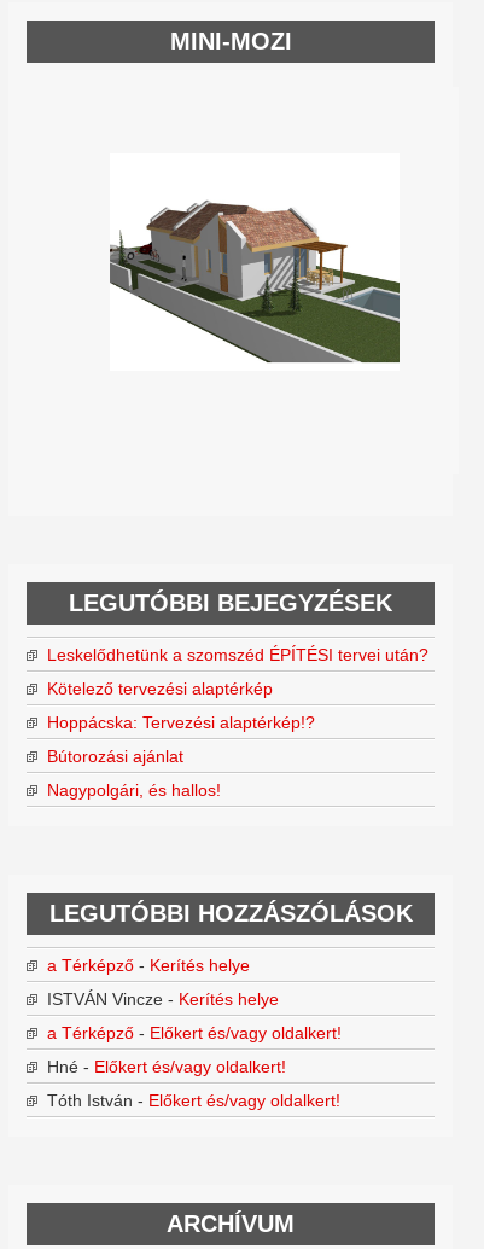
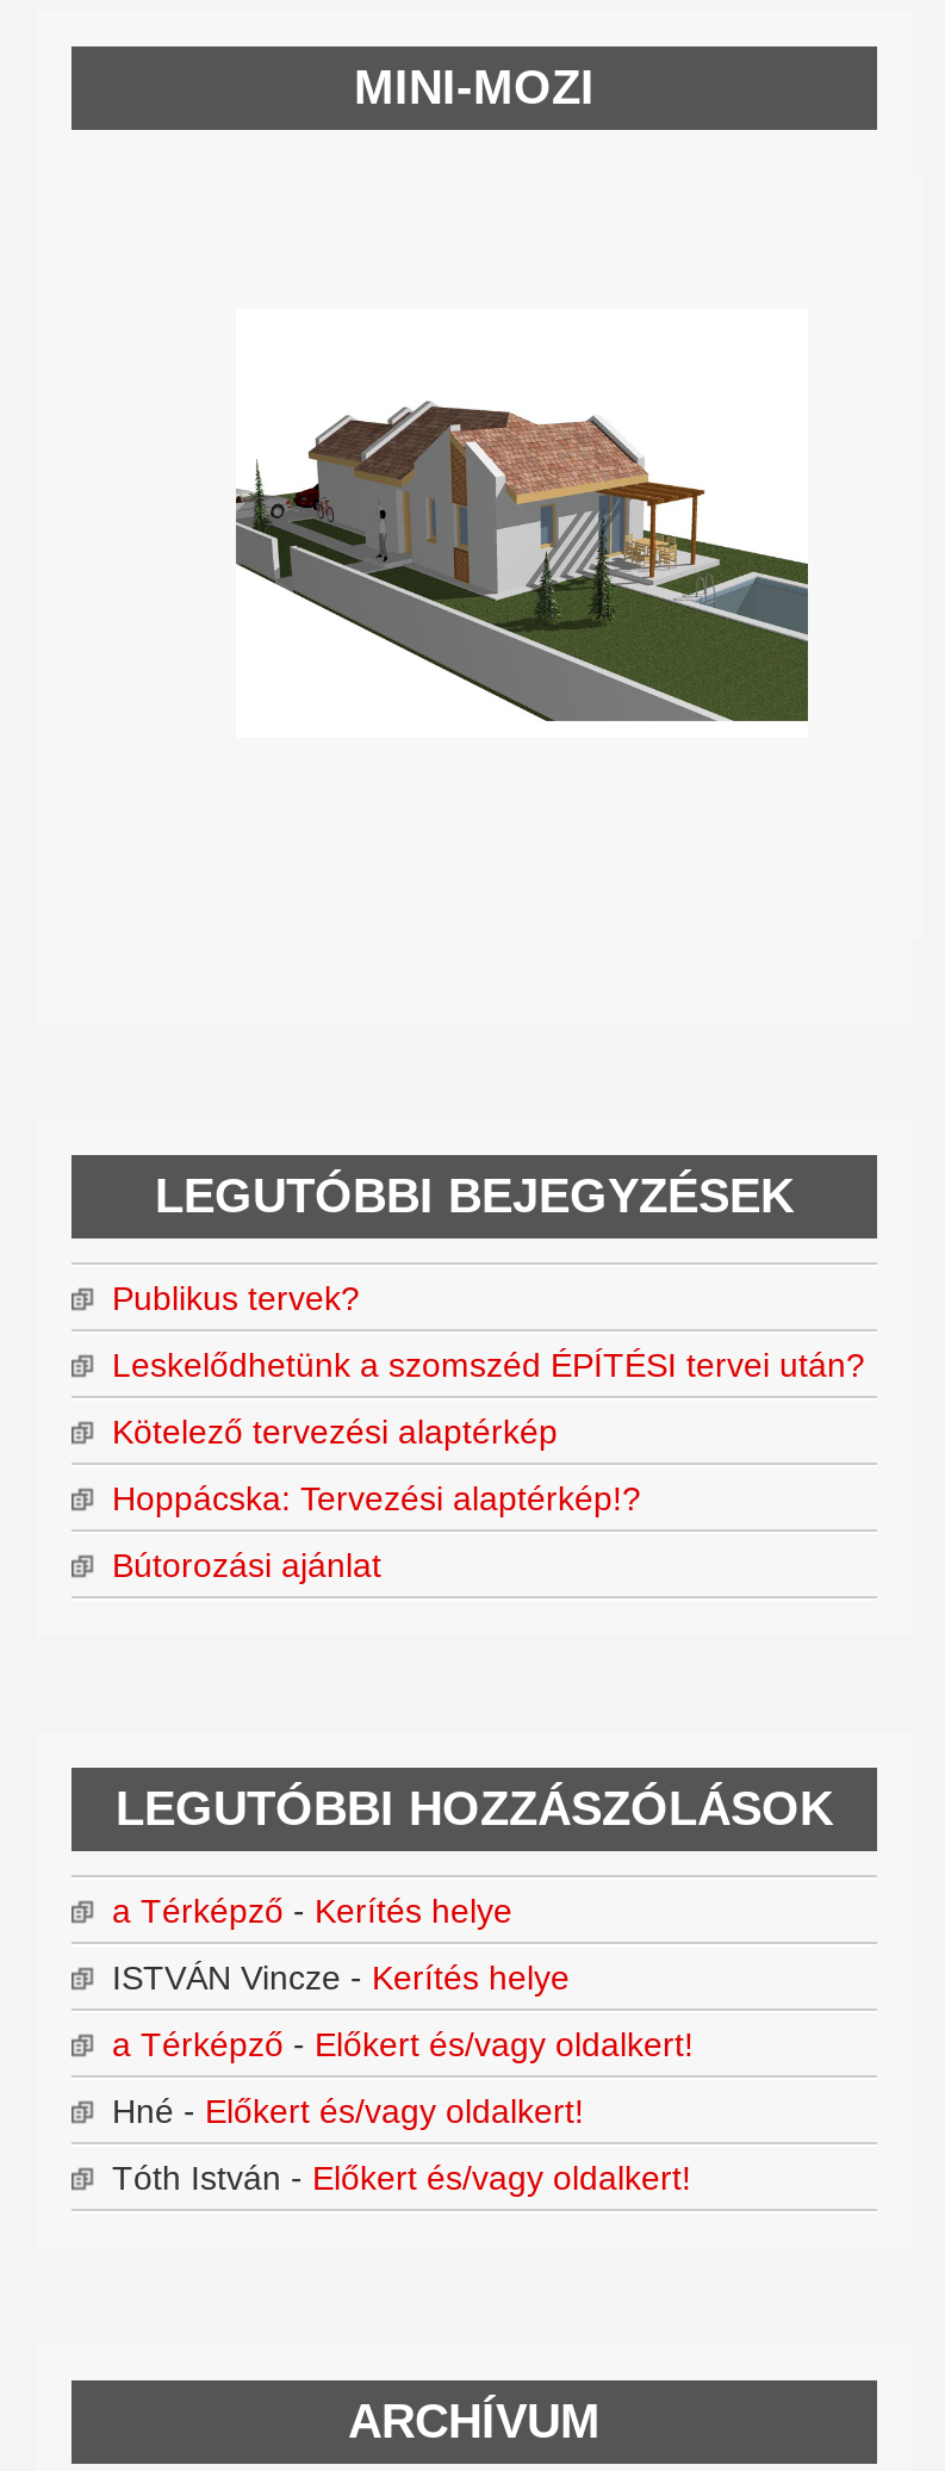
+ Publikus tervek?

moved down: Leskelődhetünk a szomszéd ÉPÍTÉSI tervei után? | Kötelező tervezési alaptérkép | Hoppácska: Tervezési alaptérkép!? | Bútorozási ajánlat

- Nagypolgári, és hallos!
